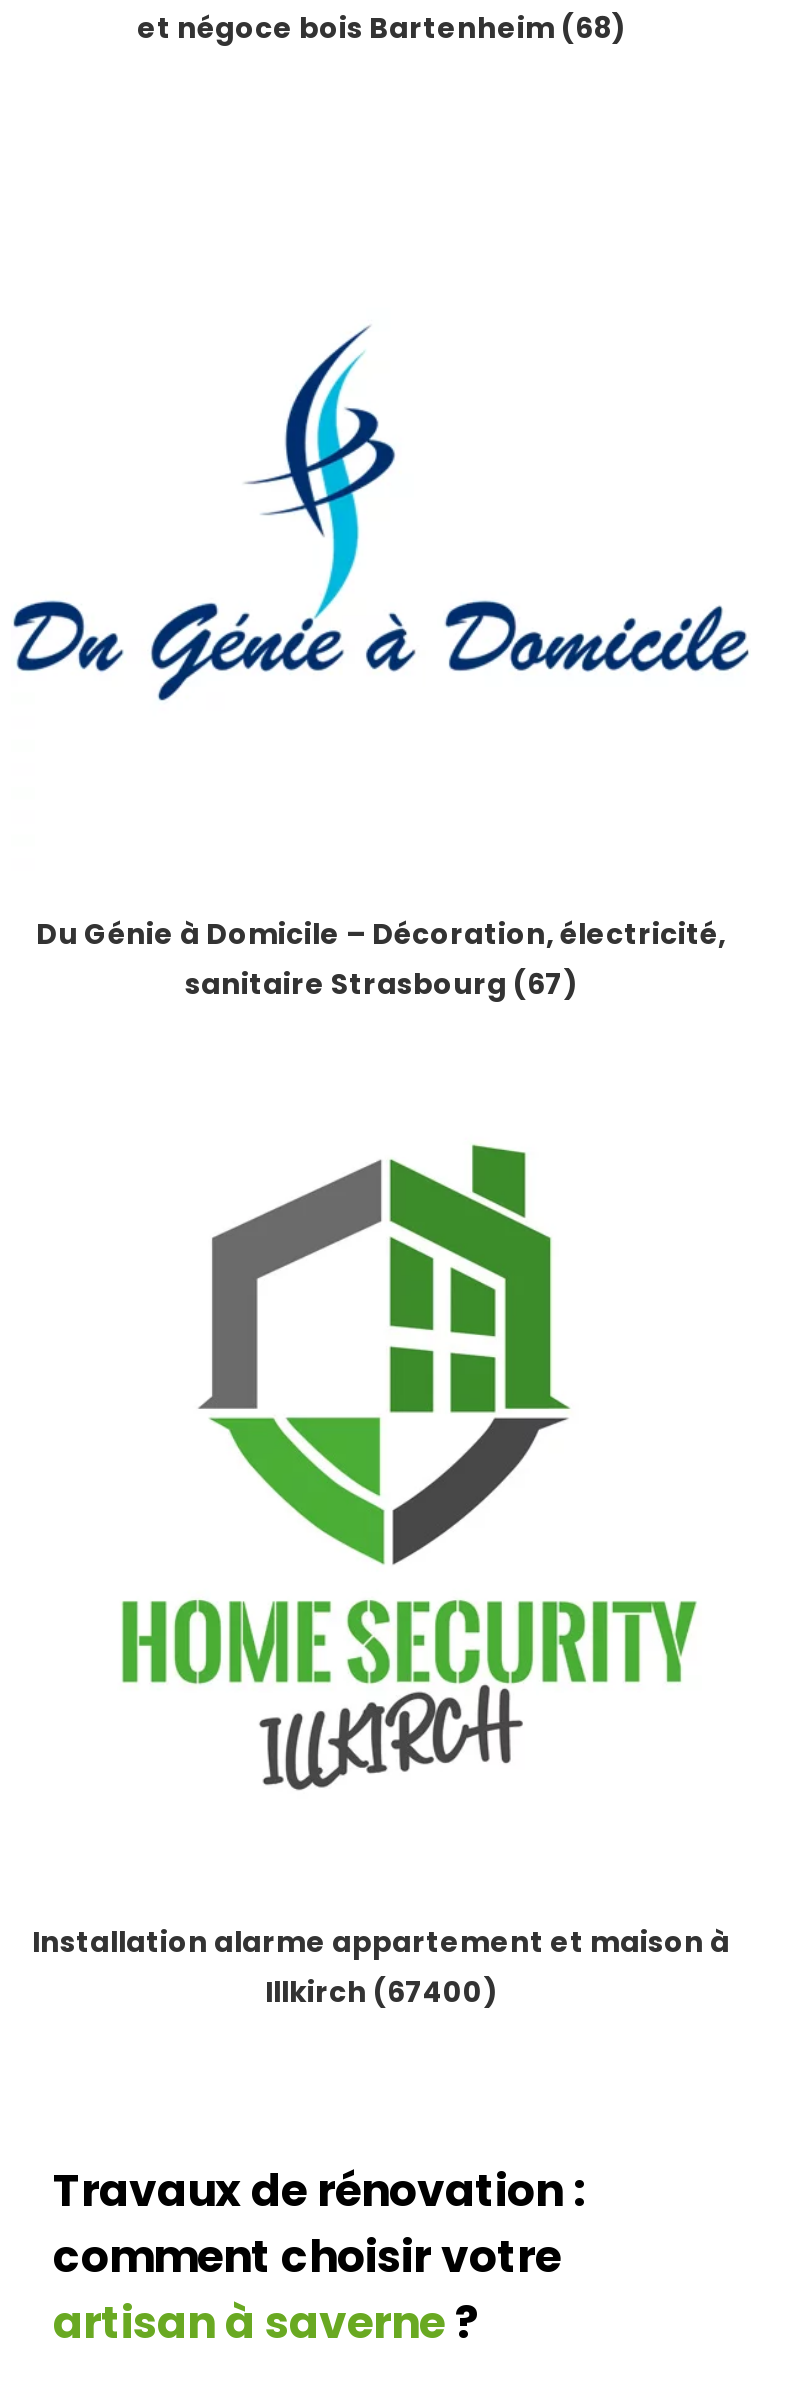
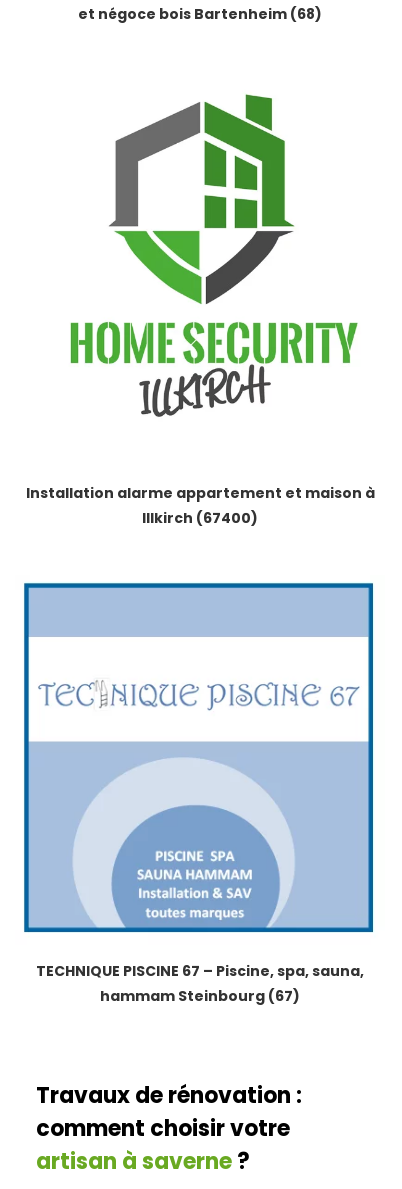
- [image]

- [image]

- [image]

- Du Génie à Domicile – Décoration, électricité,
- sanitaire Strasbourg (67)

moved up: [image]

moved up: [image]

moved up: [image]

moved up: Installation alarme appartement et maison à | Illkirch (67400)

+ [image]
+ TECHNIQUE PISCINE 67 – Piscine, spa, sauna,
+ hammam Steinbourg (67)
